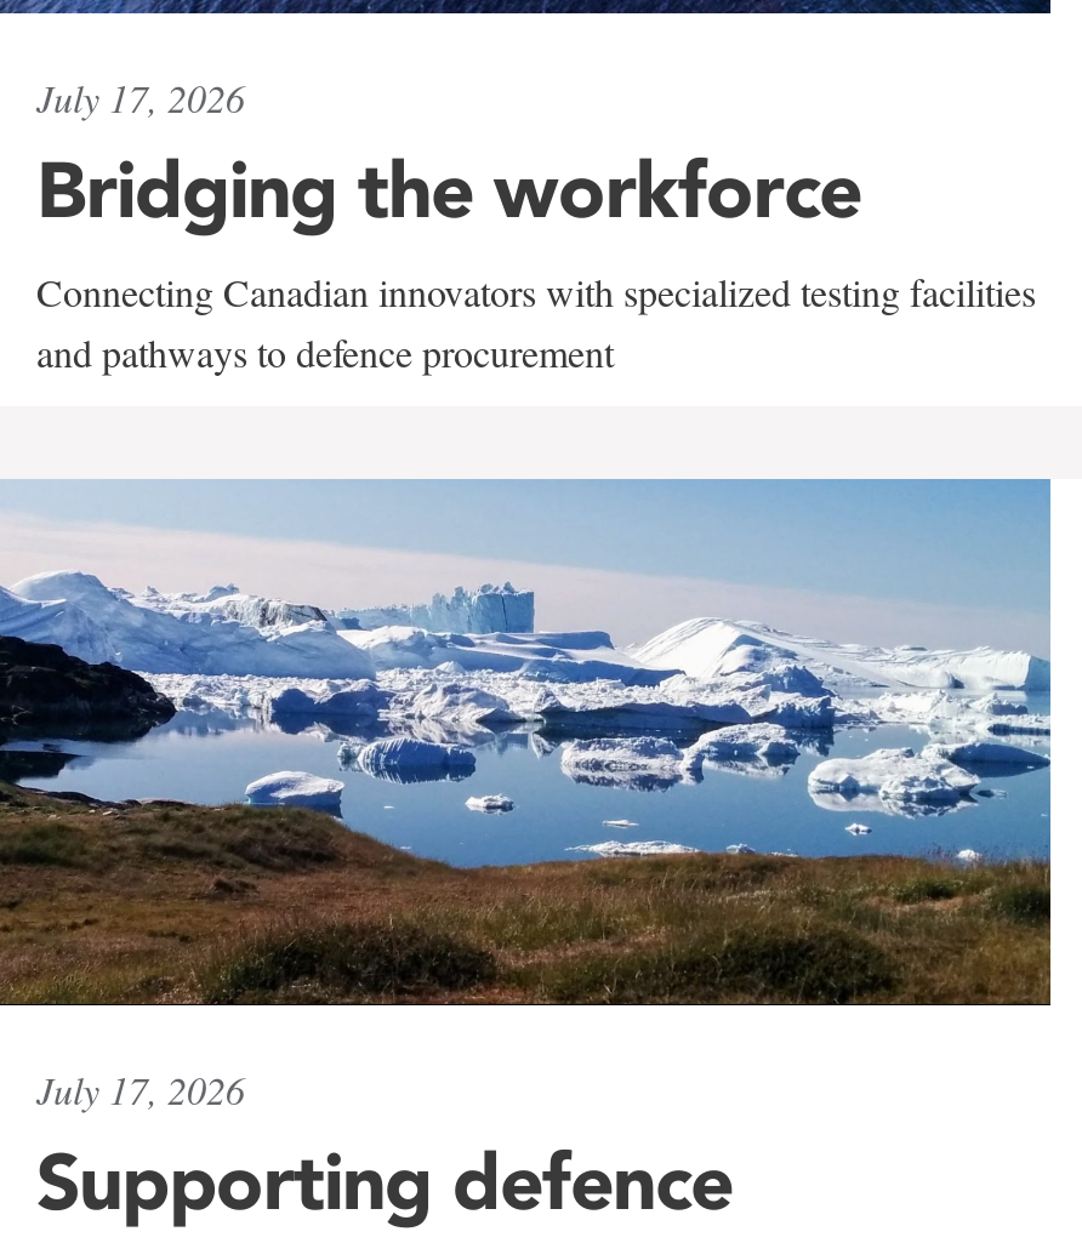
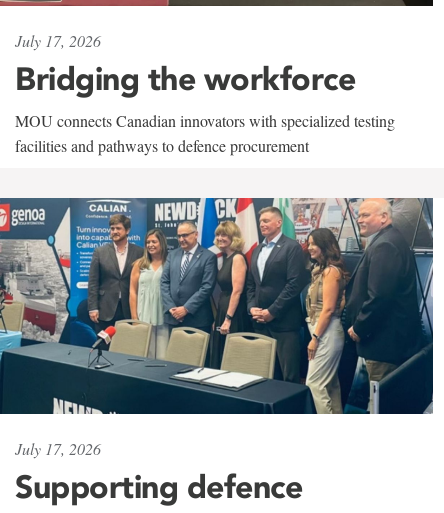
- Connecting Canadian innovators with specialized testing facilities
- and pathways to defence procurement
+ MOU connects Canadian innovators with specialized testing
+ facilities and pathways to defence procurement

- [image]
+ [image]
